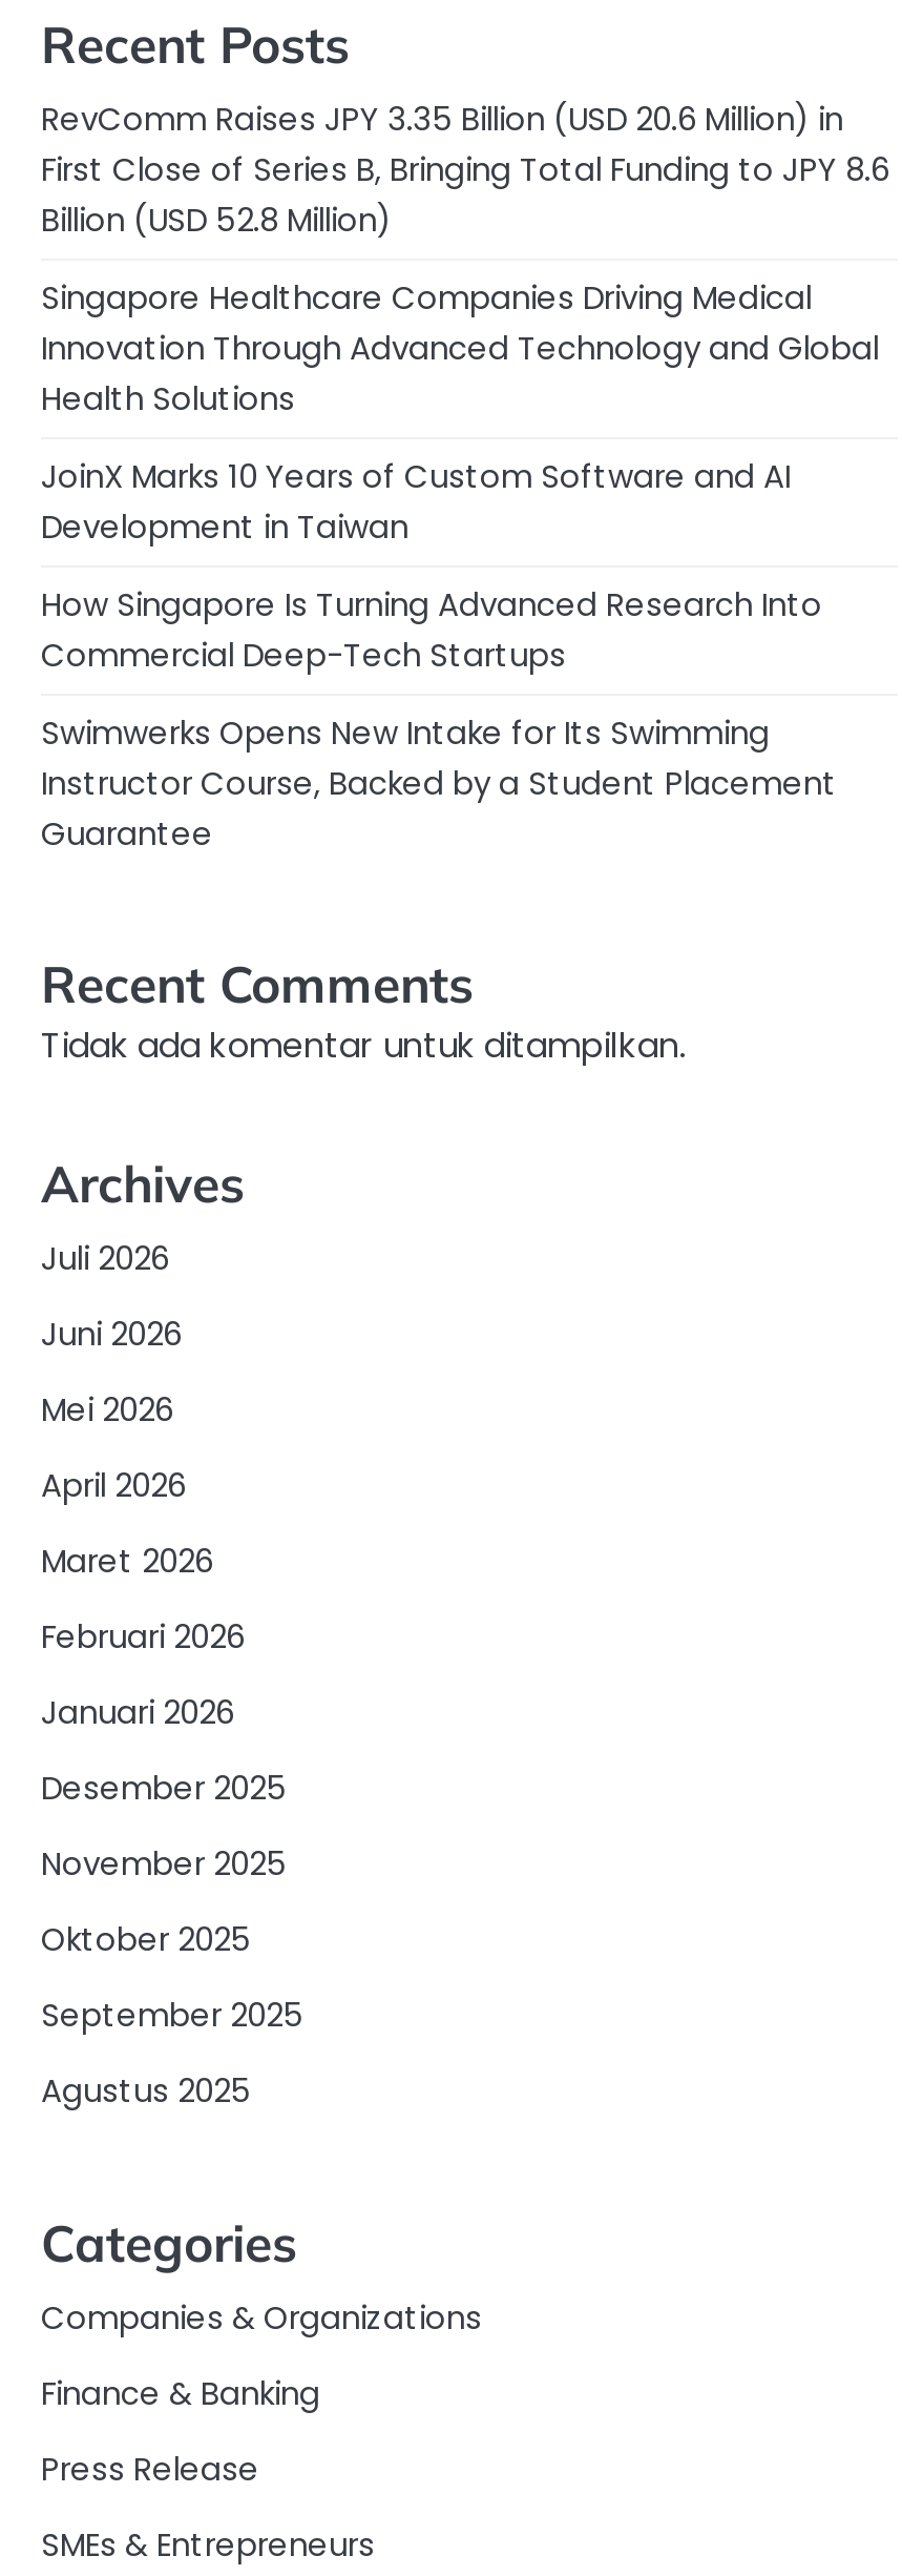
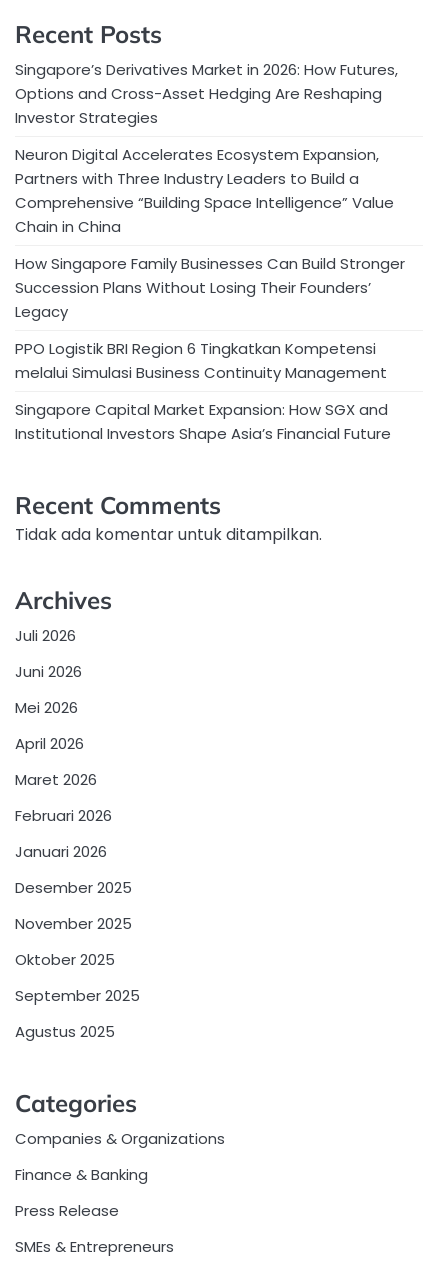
- RevComm Raises JPY 3.35 Billion (USD 20.6 Million) in
- First Close of Series B, Bringing Total Funding to JPY 8.6
- Billion (USD 52.8 Million)
+ Singapore’s Derivatives Market in 2026: How Futures,
+ Options and Cross-Asset Hedging Are Reshaping
+ Investor Strategies

- Singapore Healthcare Companies Driving Medical
- Innovation Through Advanced Technology and Global
- Health Solutions
+ Neuron Digital Accelerates Ecosystem Expansion,
+ Partners with Three Industry Leaders to Build a
+ Comprehensive “Building Space Intelligence” Value
+ Chain in China

- JoinX Marks 10 Years of Custom Software and AI
- Development in Taiwan
+ How Singapore Family Businesses Can Build Stronger
+ Succession Plans Without Losing Their Founders’
+ Legacy

- How Singapore Is Turning Advanced Research Into
- Commercial Deep-Tech Startups
+ PPO Logistik BRI Region 6 Tingkatkan Kompetensi
+ melalui Simulasi Business Continuity Management

- Swimwerks Opens New Intake for Its Swimming
- Instructor Course, Backed by a Student Placement
- Guarantee
+ Singapore Capital Market Expansion: How SGX and
+ Institutional Investors Shape Asia’s Financial Future
